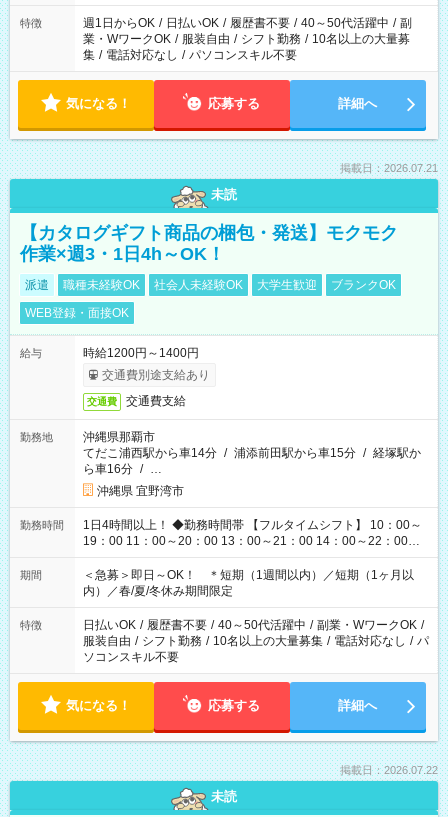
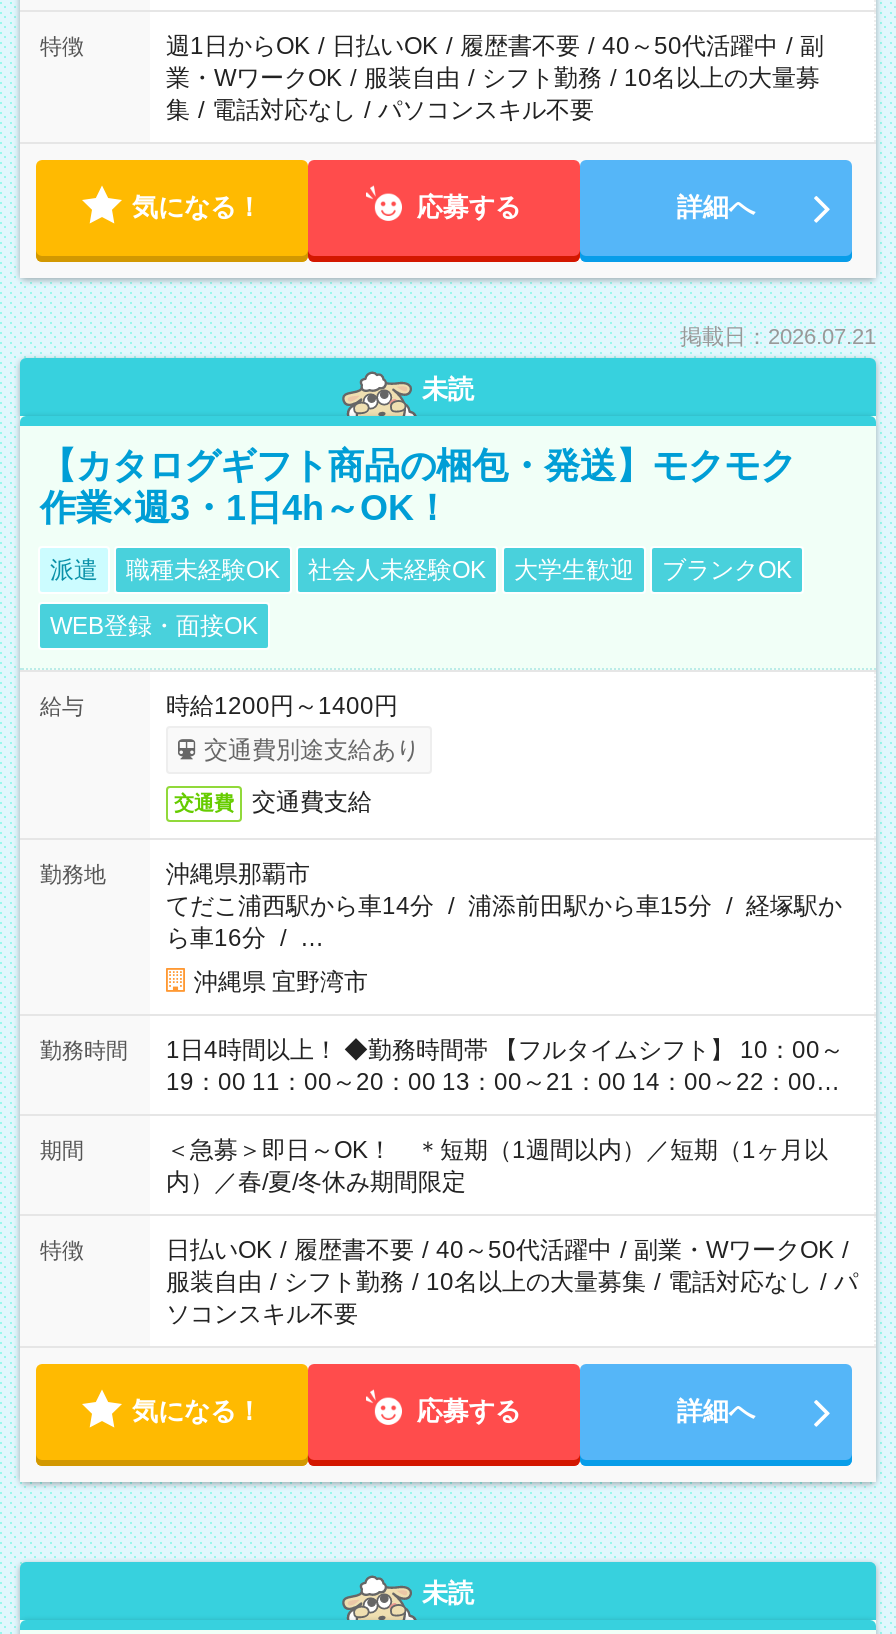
- 掲載日：2026.07.22
